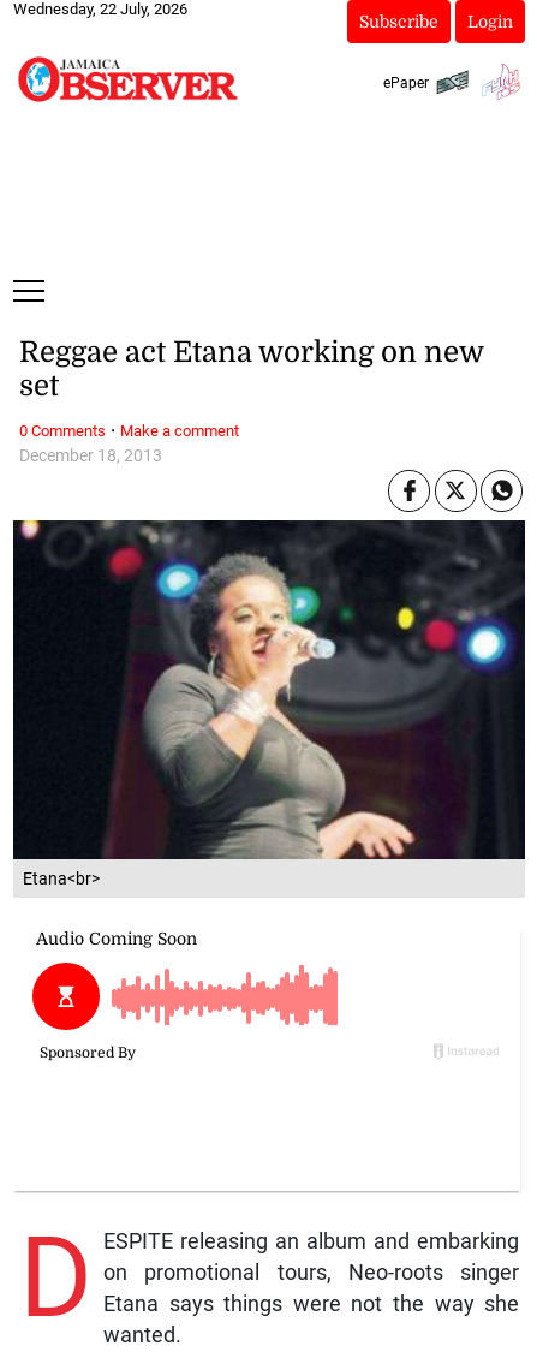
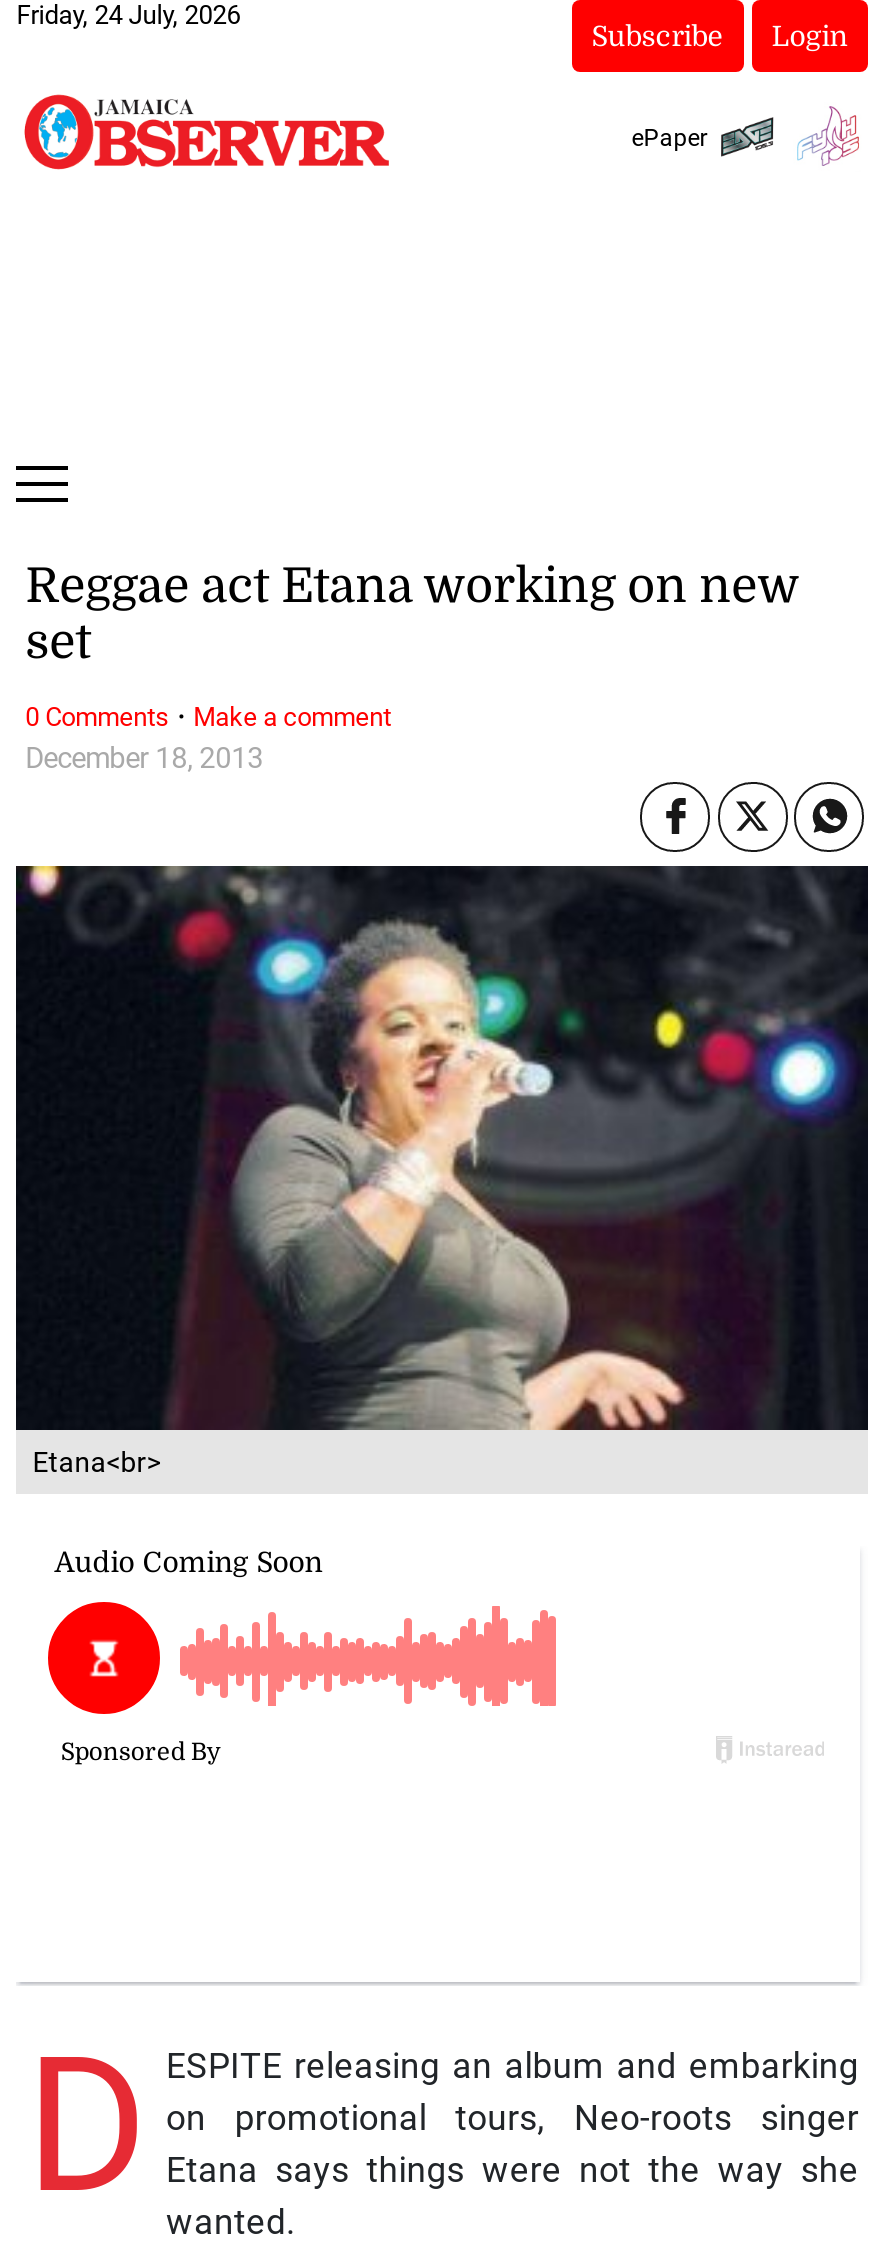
- Wednesday, 22 July, 2026
+ Friday, 24 July, 2026
